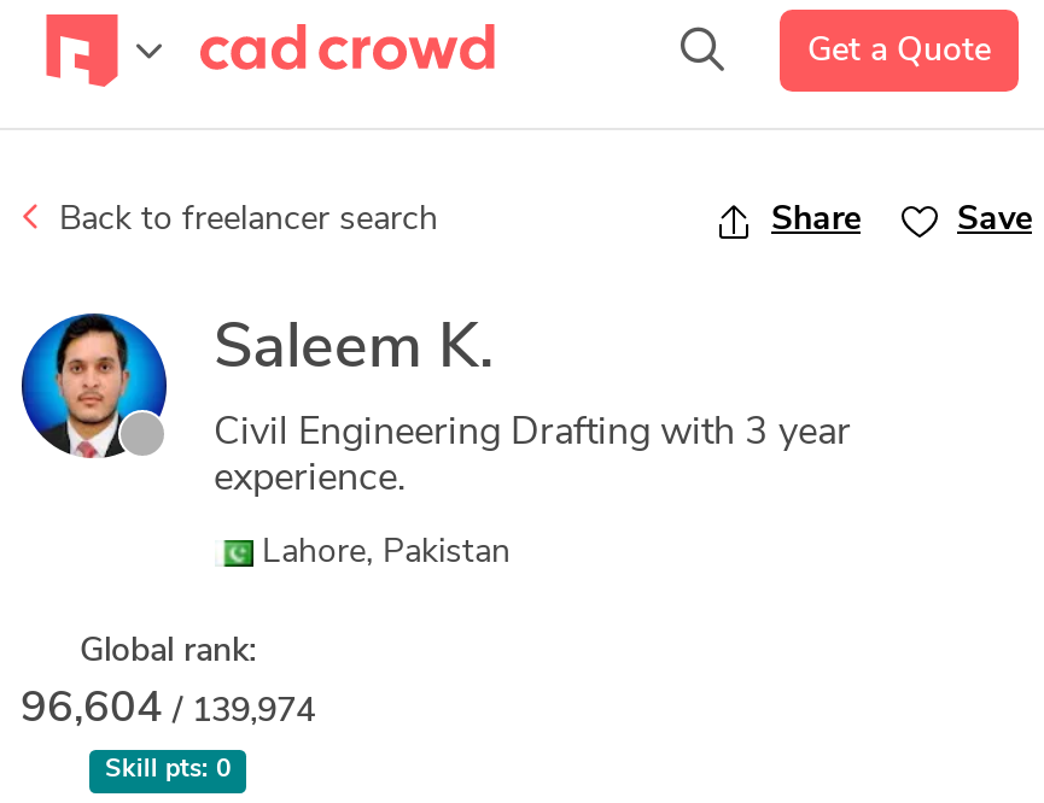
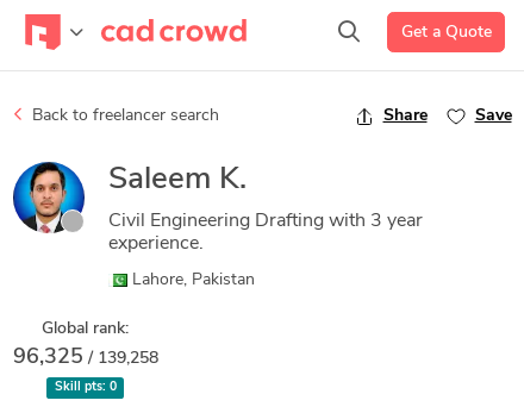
- 96,604 / 139,974
+ 96,325 / 139,258
